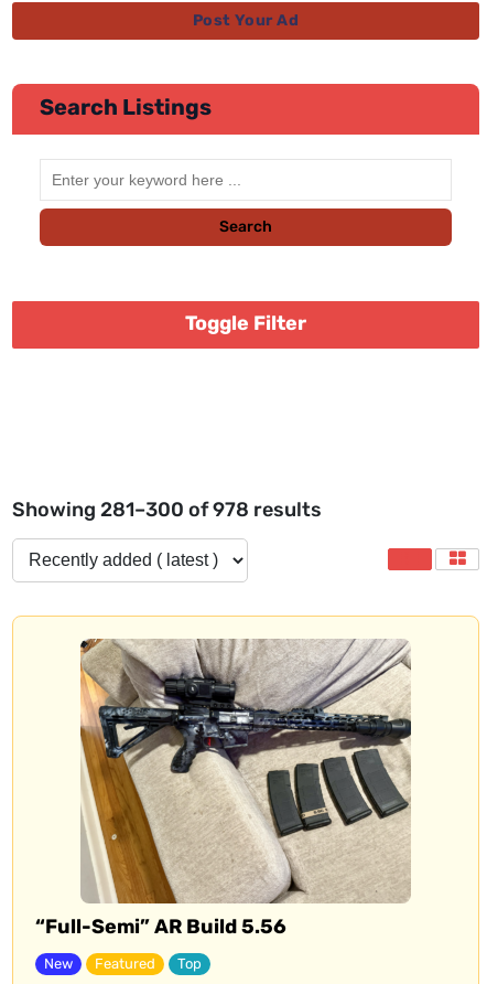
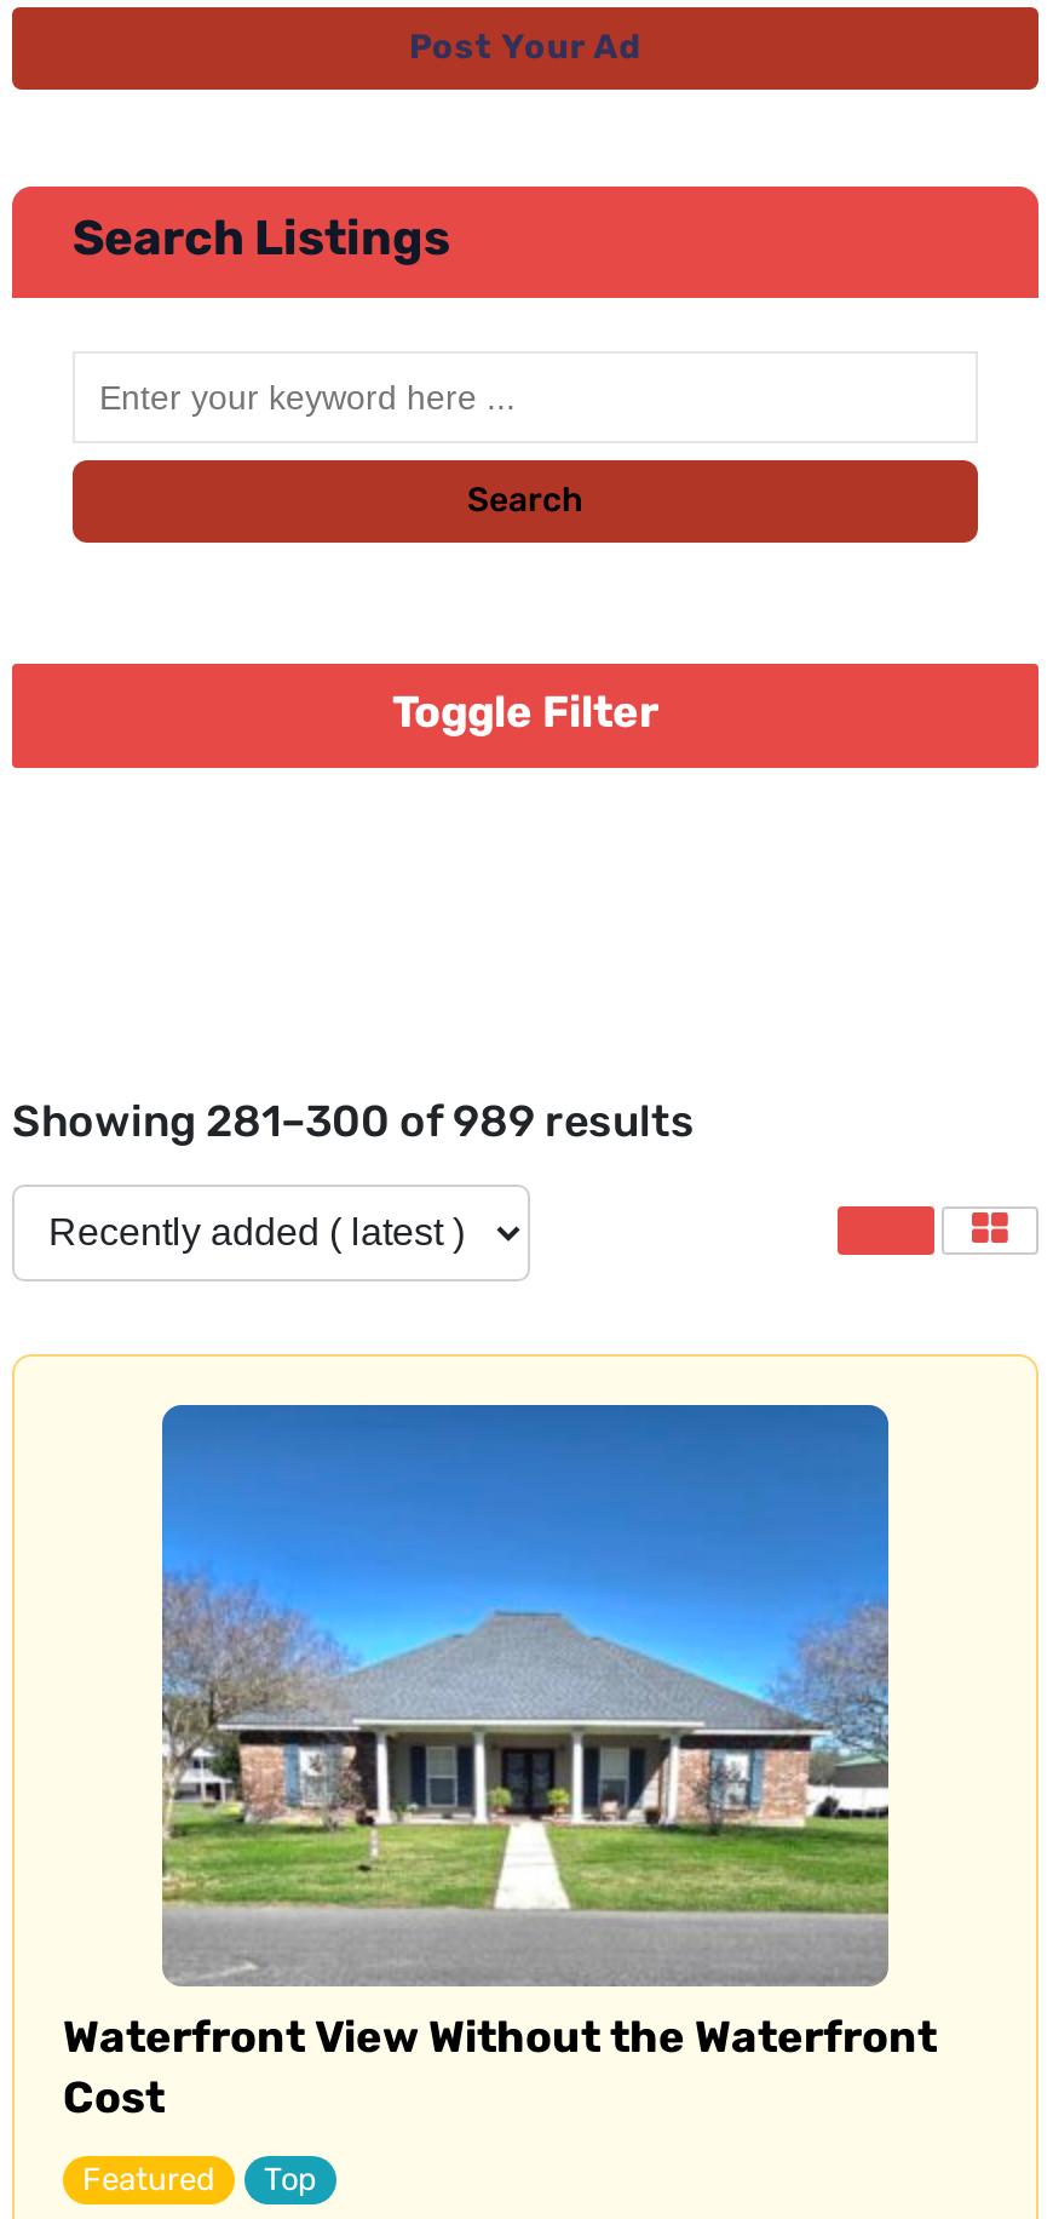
- Showing 281–300 of 978 results
+ Showing 281–300 of 989 results

- [image]
- “Full-Semi” AR Build 5.56
- New
+ [image]
+ Waterfront View Without the Waterfront
+ Cost
